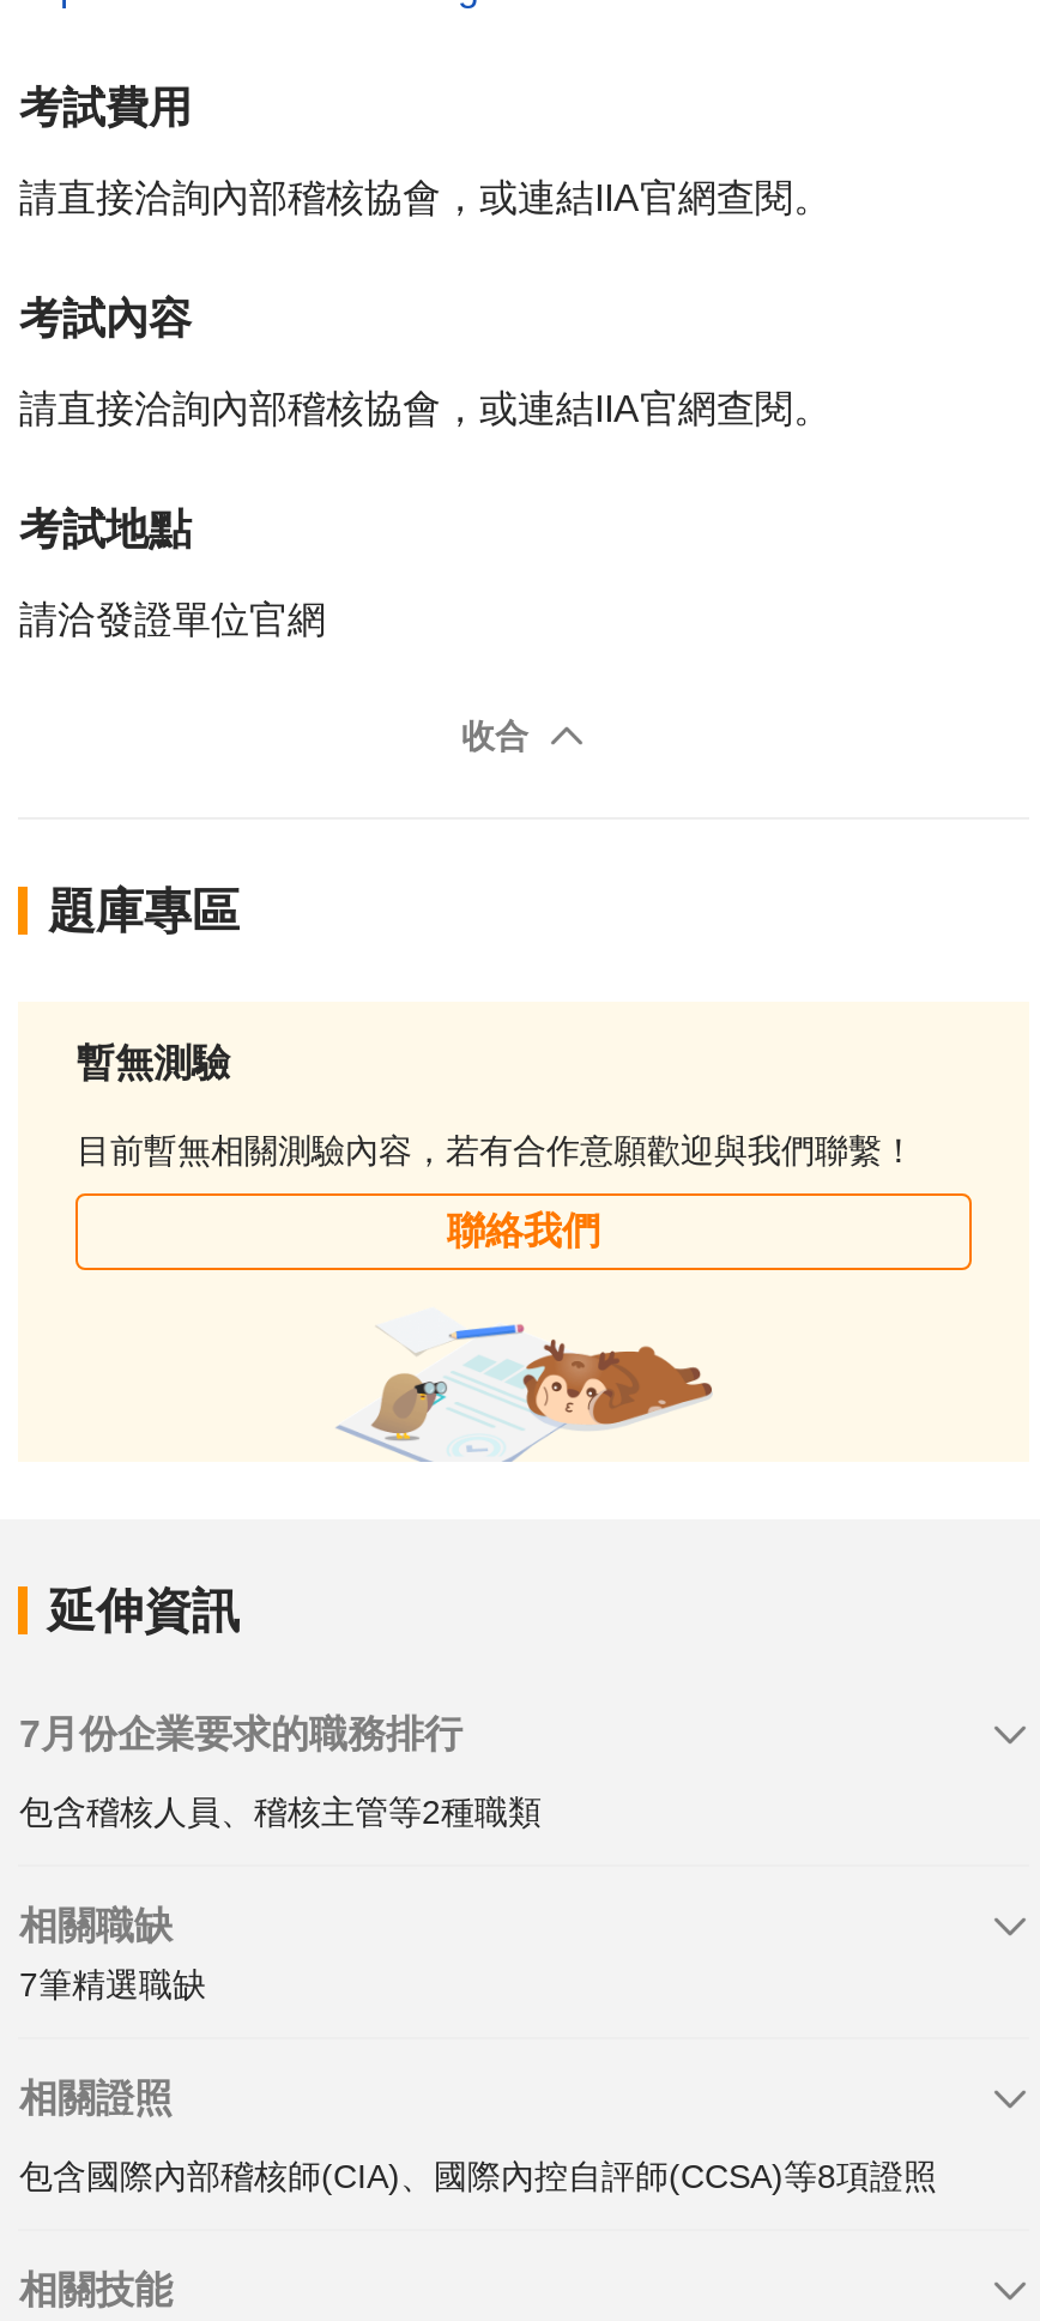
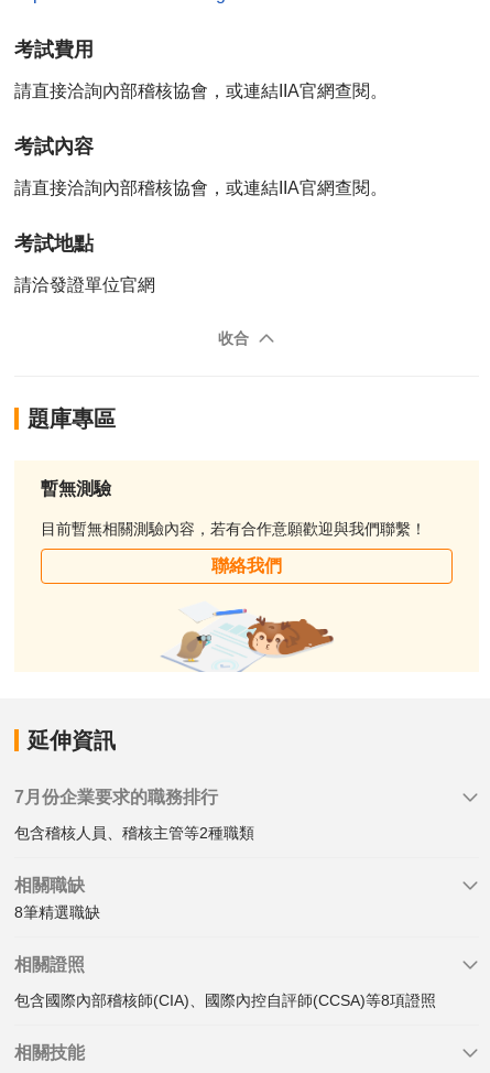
- 7筆精選職缺
+ 8筆精選職缺
